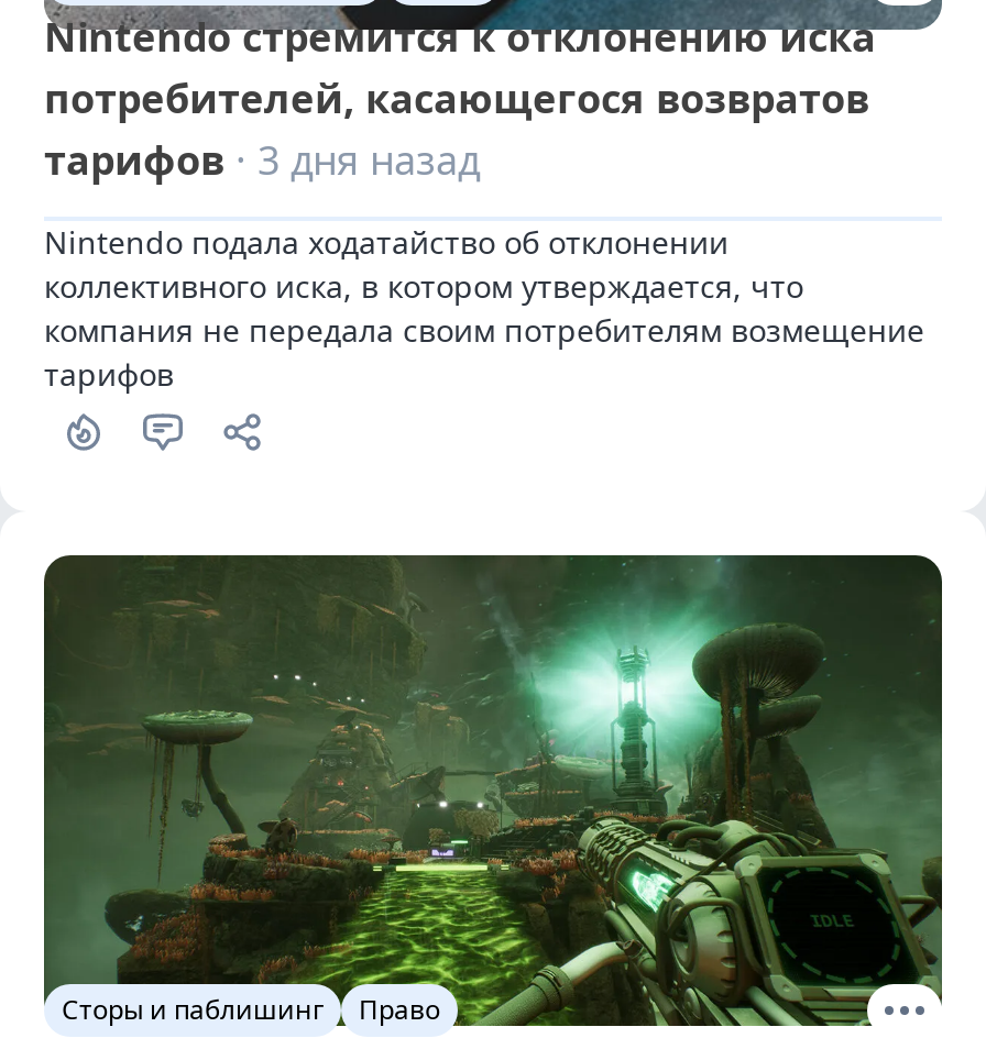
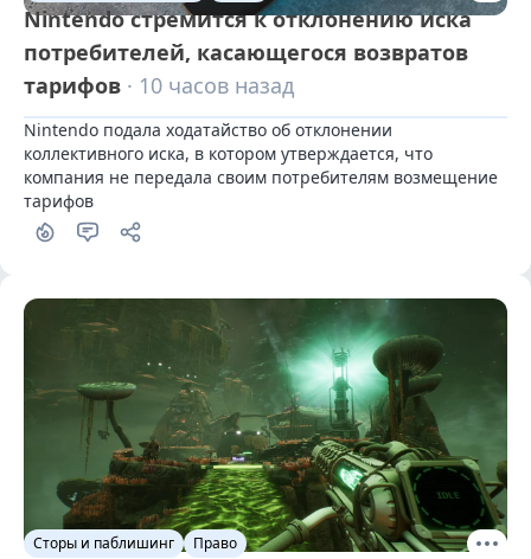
- тарифов · 3 дня назад
+ тарифов · 10 часов назад
